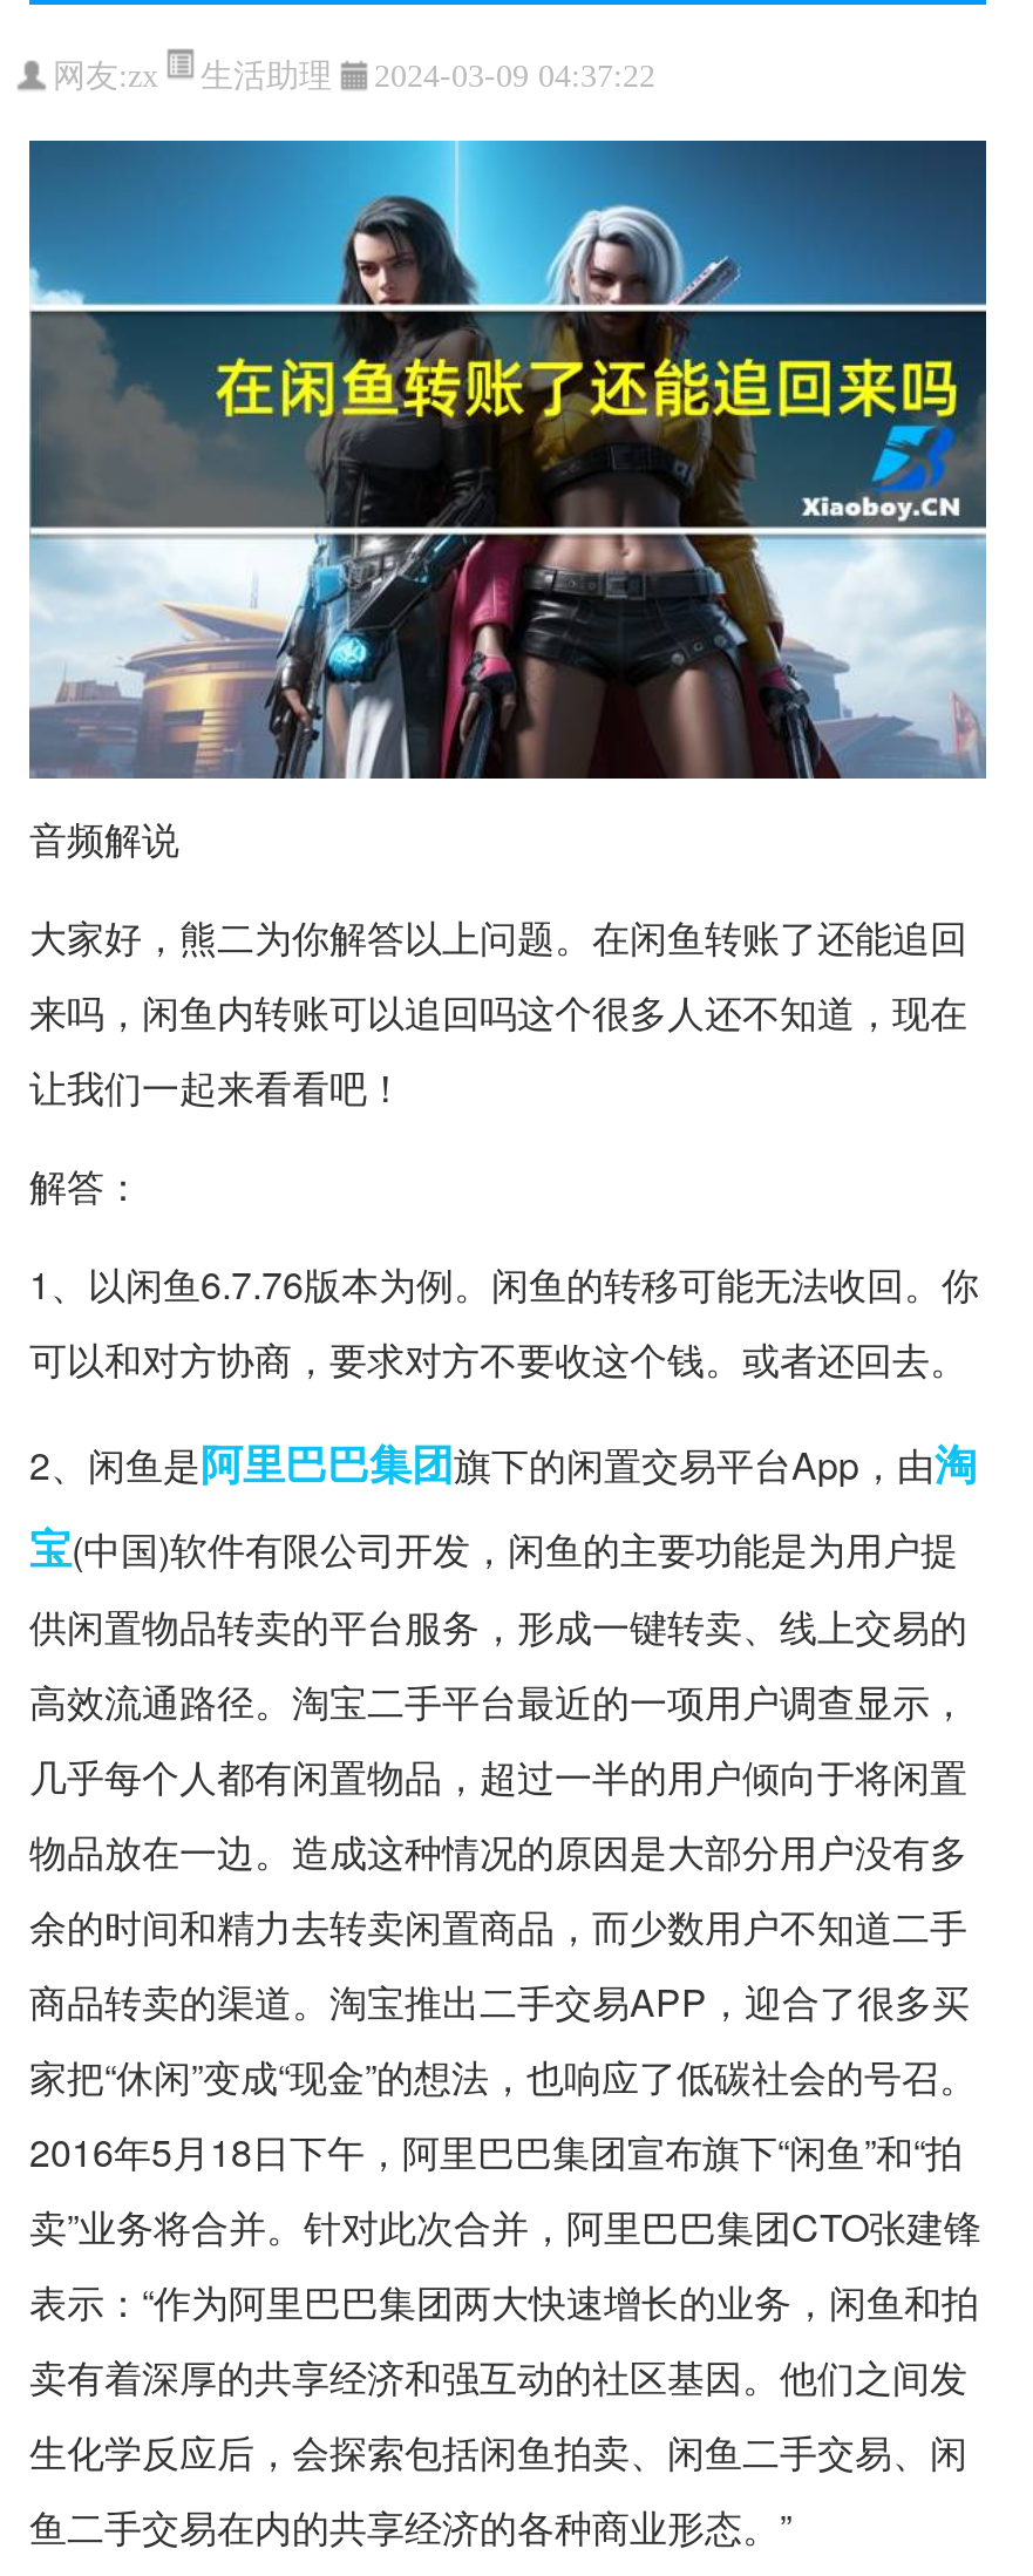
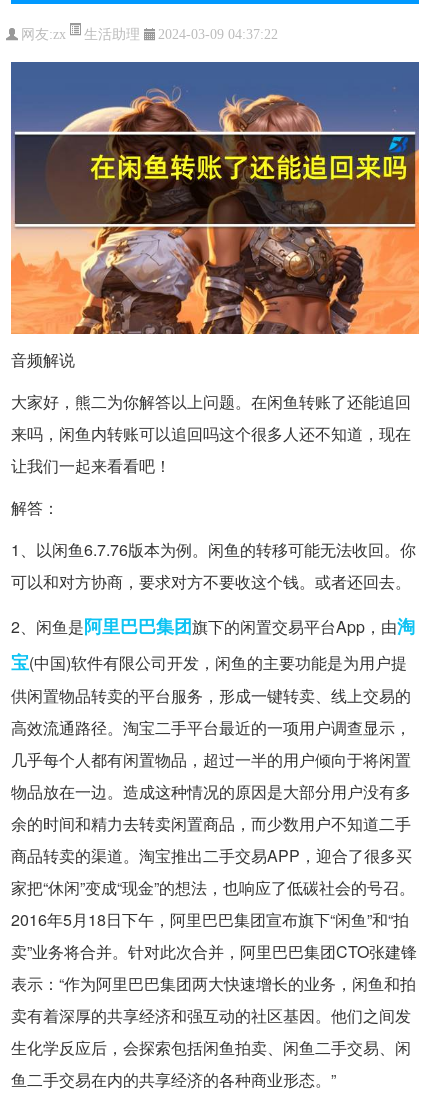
- [image]
+ [image]
